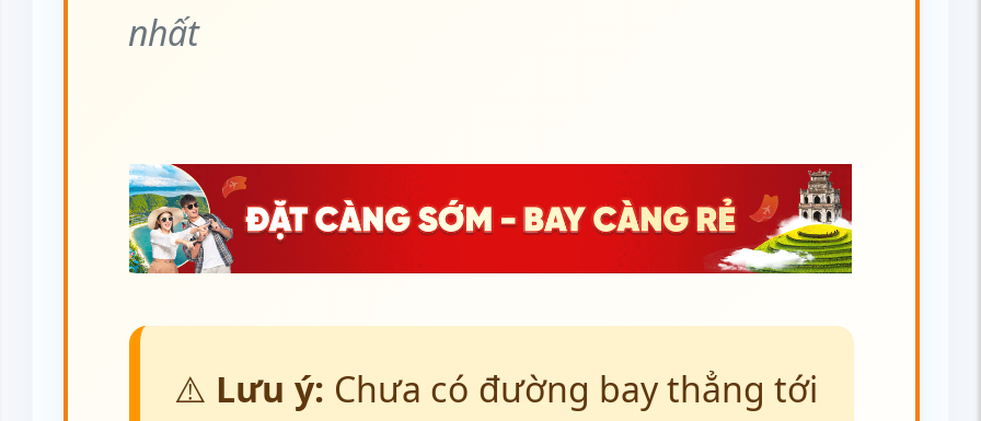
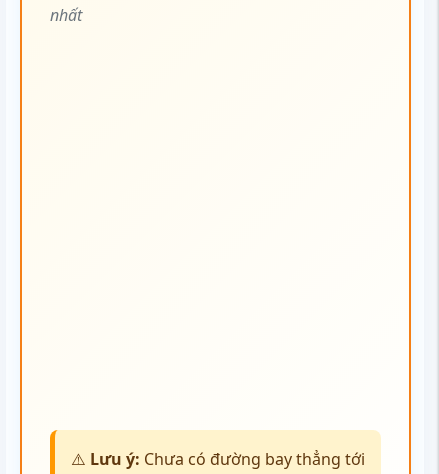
- [image]
